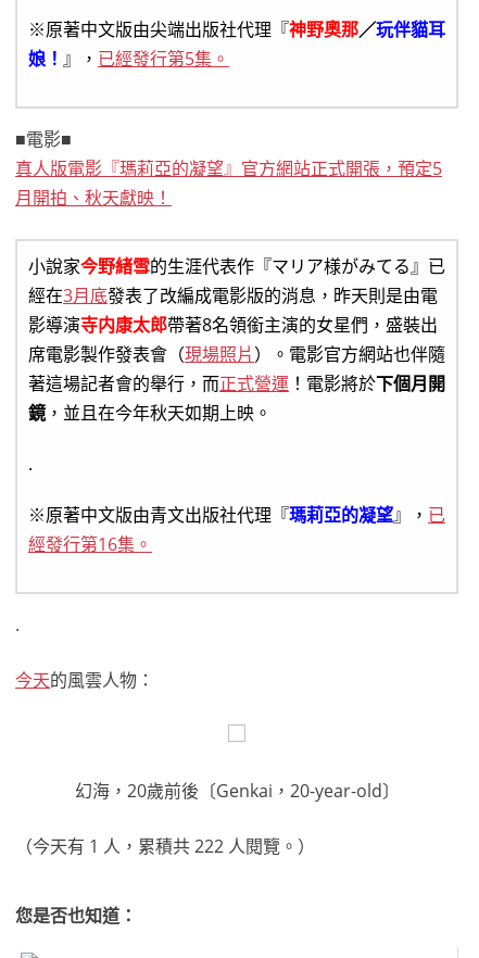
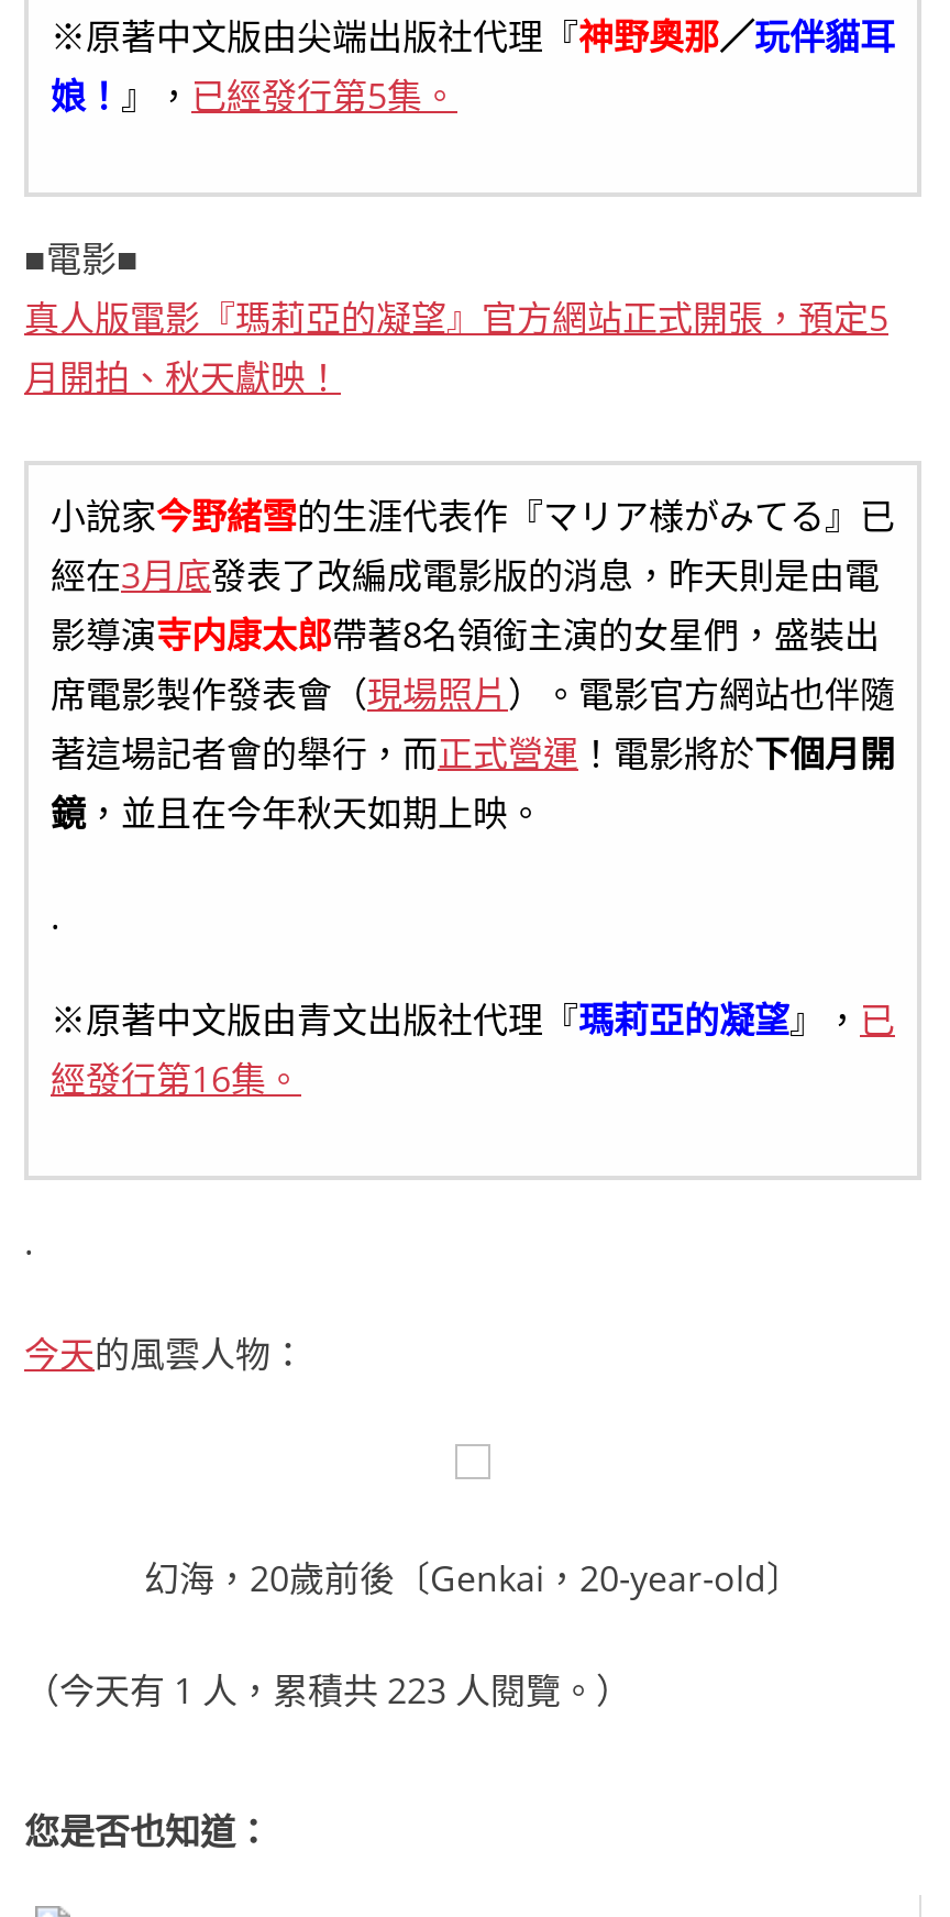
- （今天有 1 人，累積共 222 人閱覽。）
+ （今天有 1 人，累積共 223 人閱覽。）
